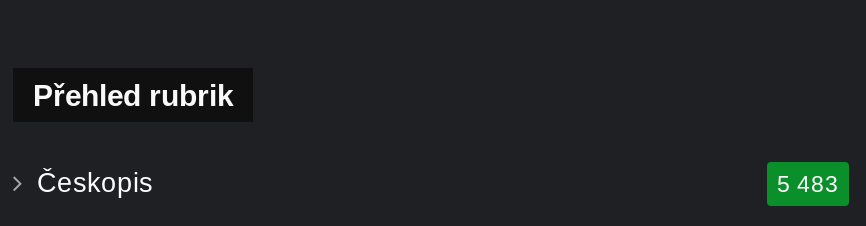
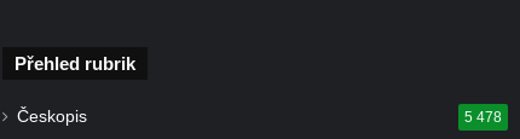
- 5 483
+ 5 478
